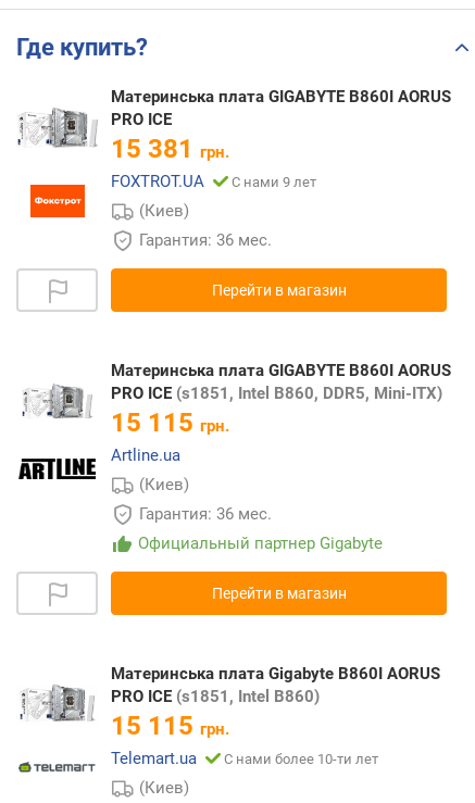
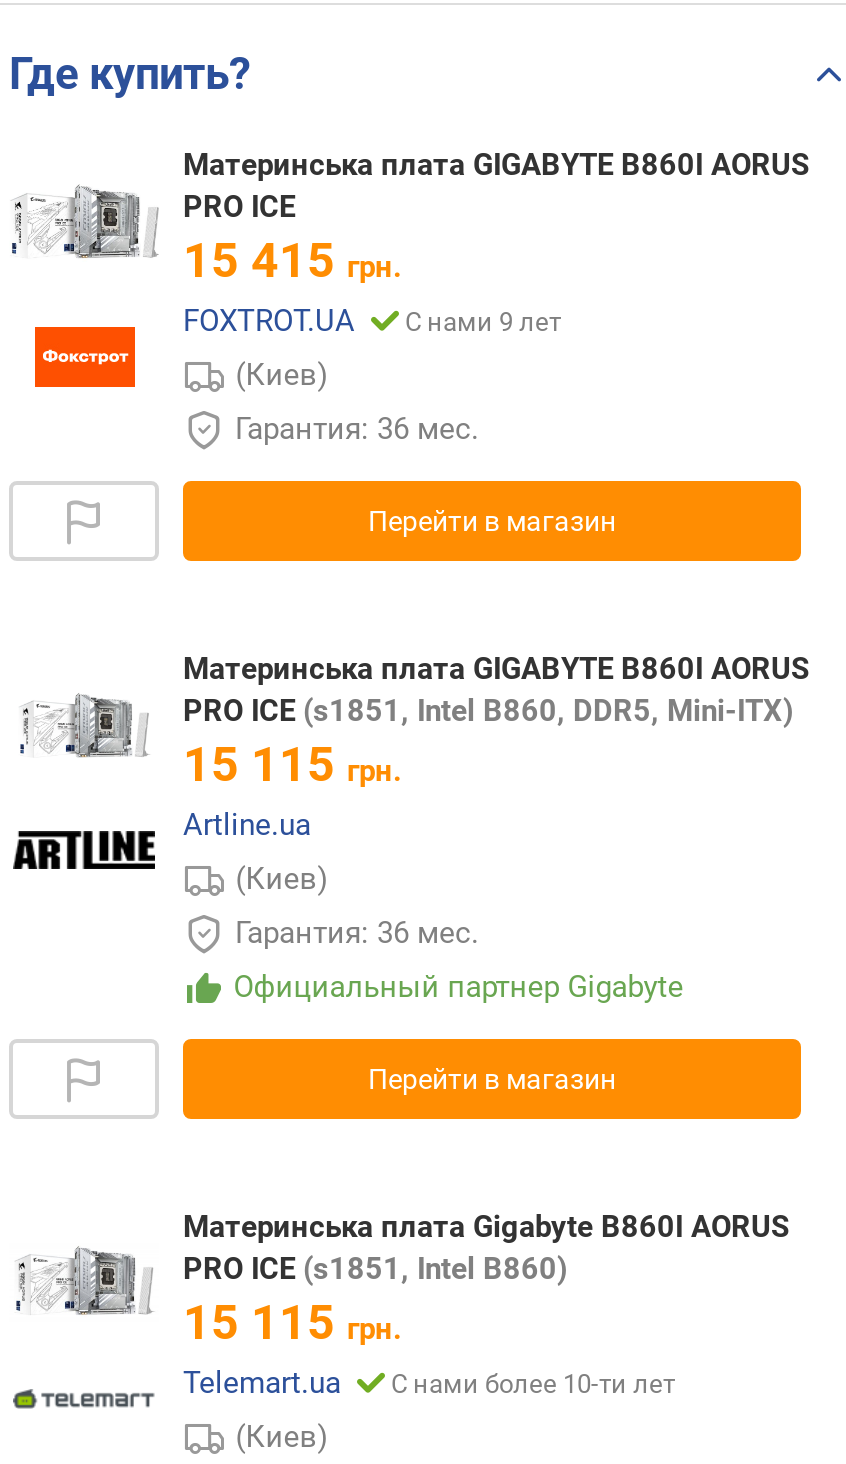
- 15 381 грн.
+ 15 415 грн.
